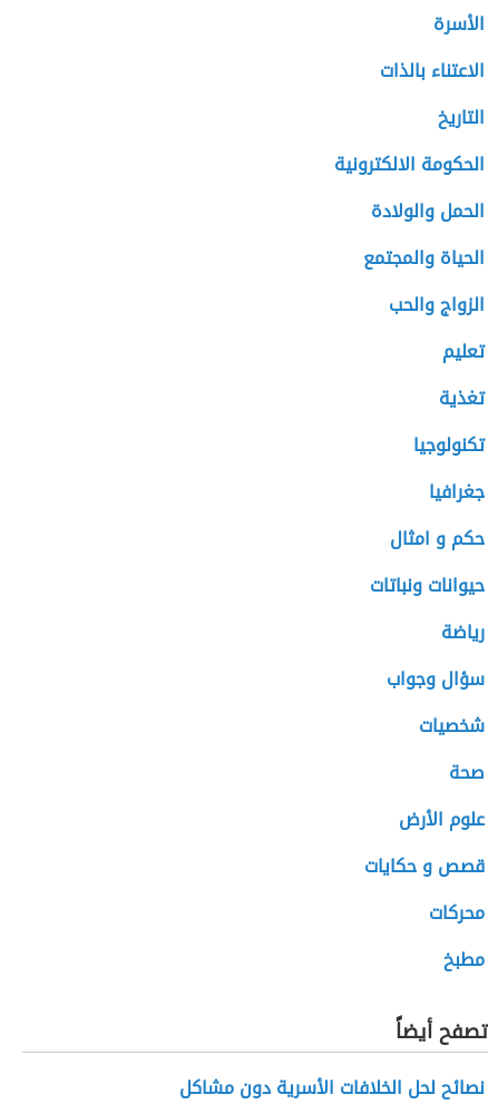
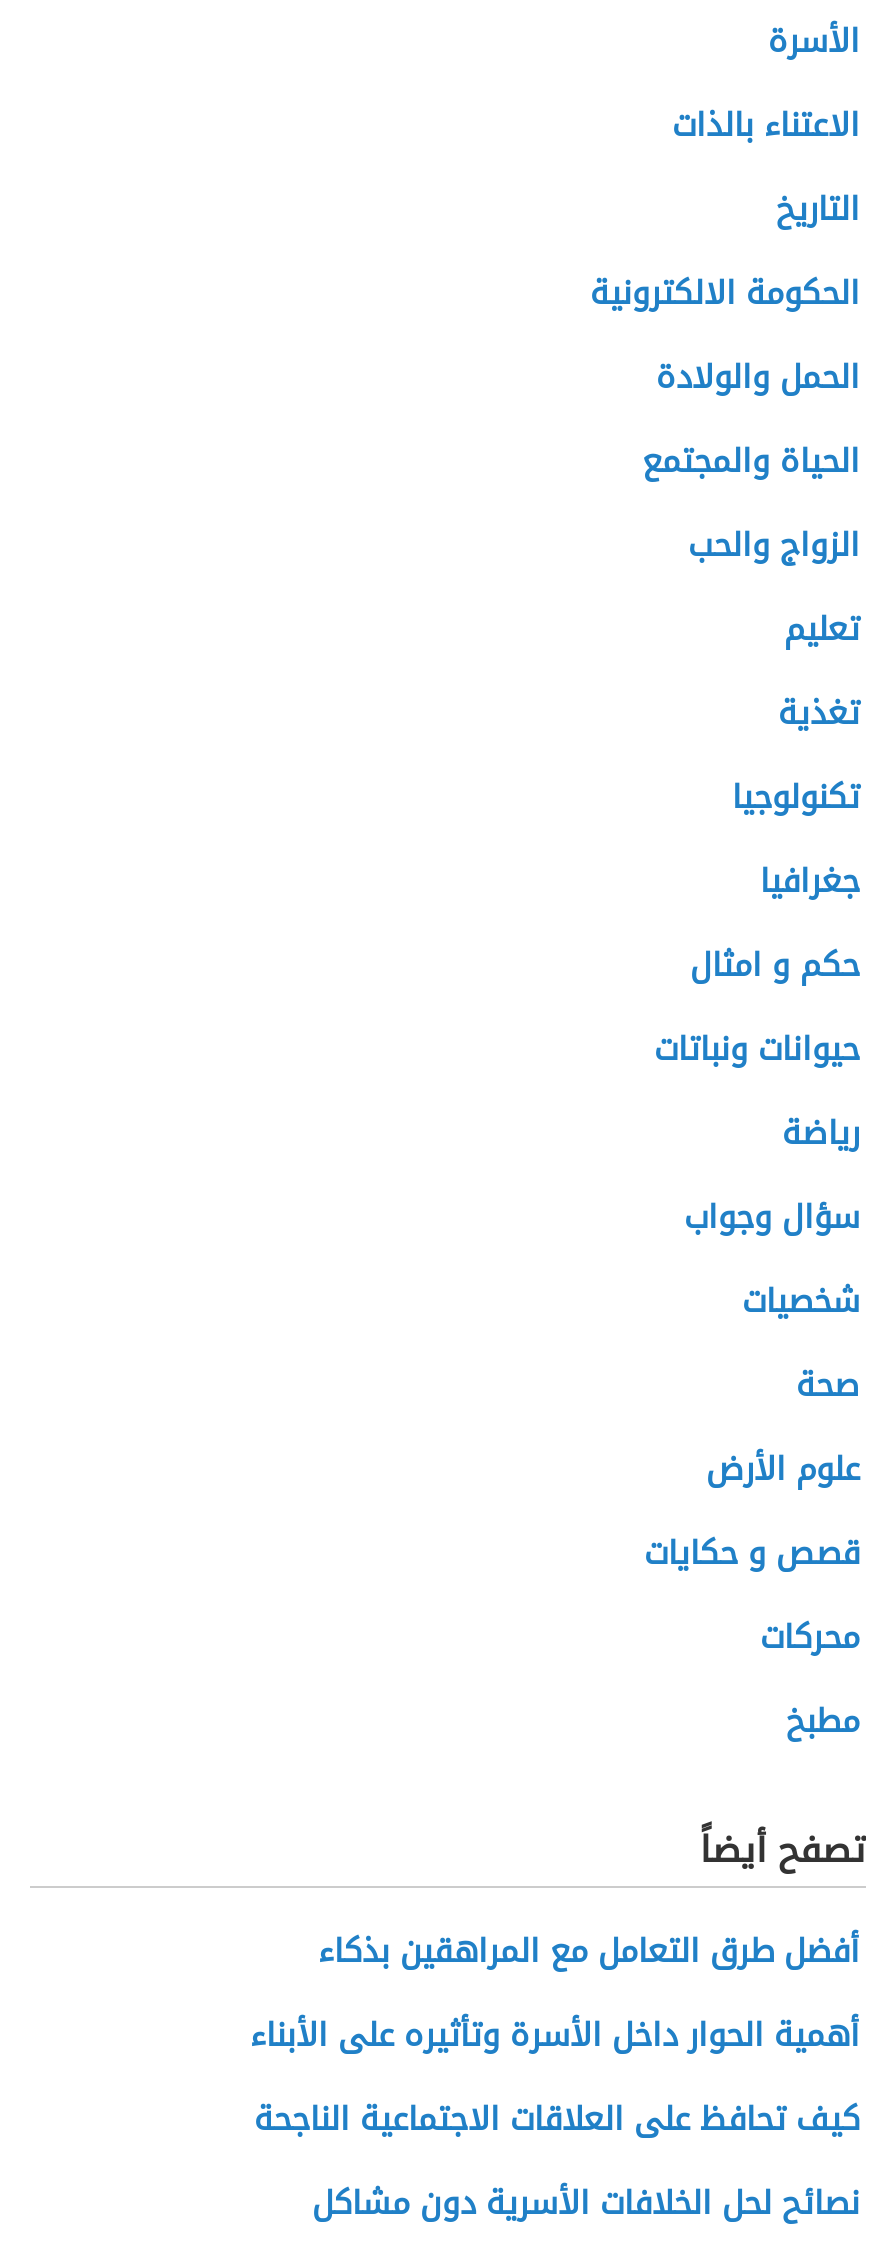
+ أفضل طرق التعامل مع المراهقين بذكاء
+ أهمية الحوار داخل الأسرة وتأثيره على الأبناء
+ كيف تحافظ على العلاقات الاجتماعية الناجحة
